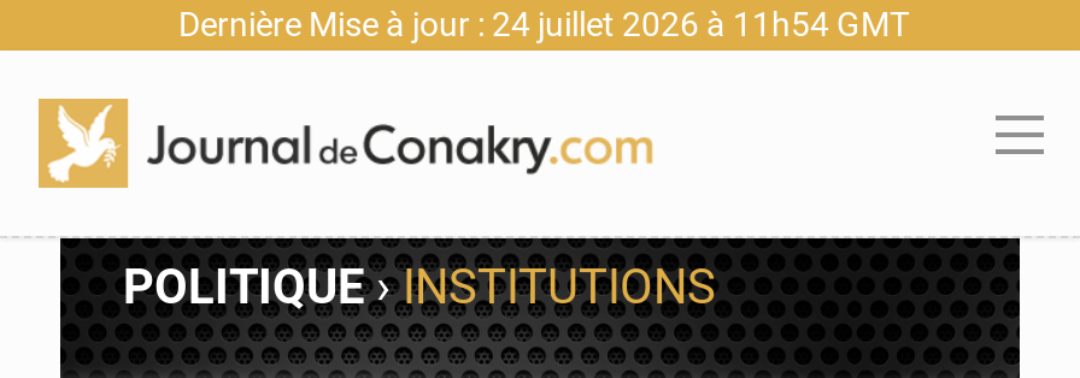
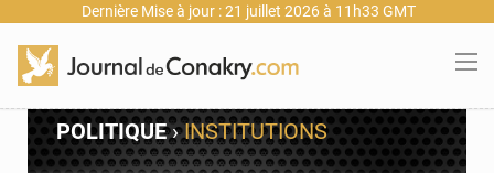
- Dernière Mise à jour : 24 juillet 2026 à 11h54 GMT
+ Dernière Mise à jour : 21 juillet 2026 à 11h33 GMT
